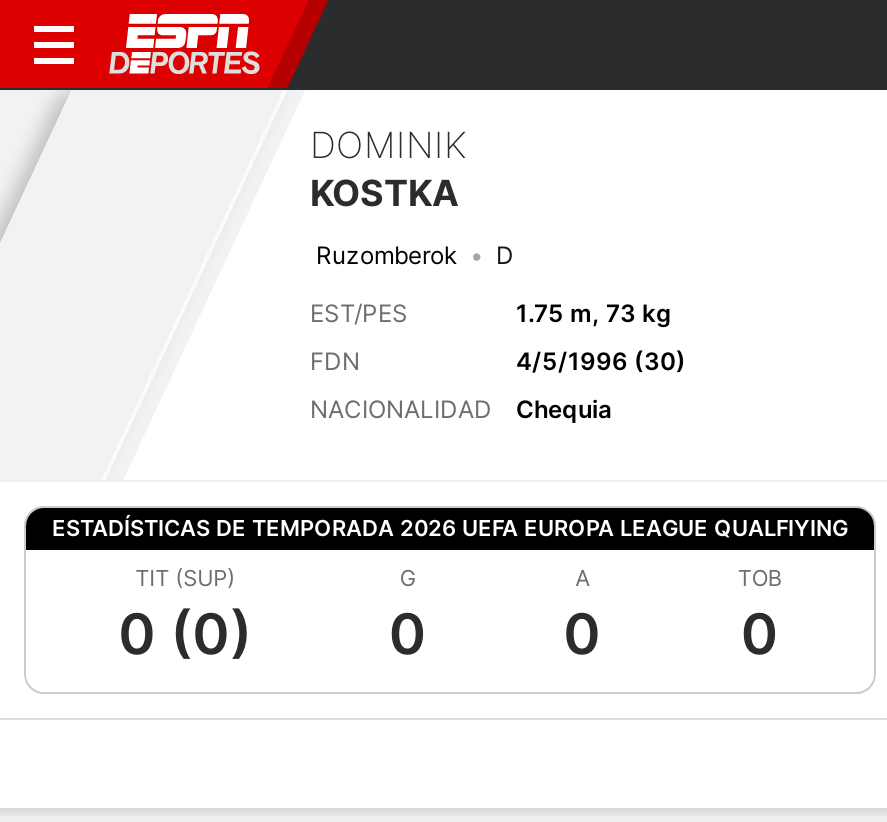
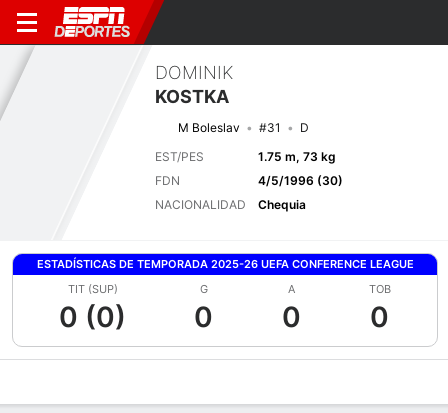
- Ruzomberok
+ M Boleslav
+ #31

- ESTADÍSTICAS DE TEMPORADA 2026 UEFA EUROPA LEAGUE QUALFIYING
+ ESTADÍSTICAS DE TEMPORADA 2025-26 UEFA CONFERENCE LEAGUE
